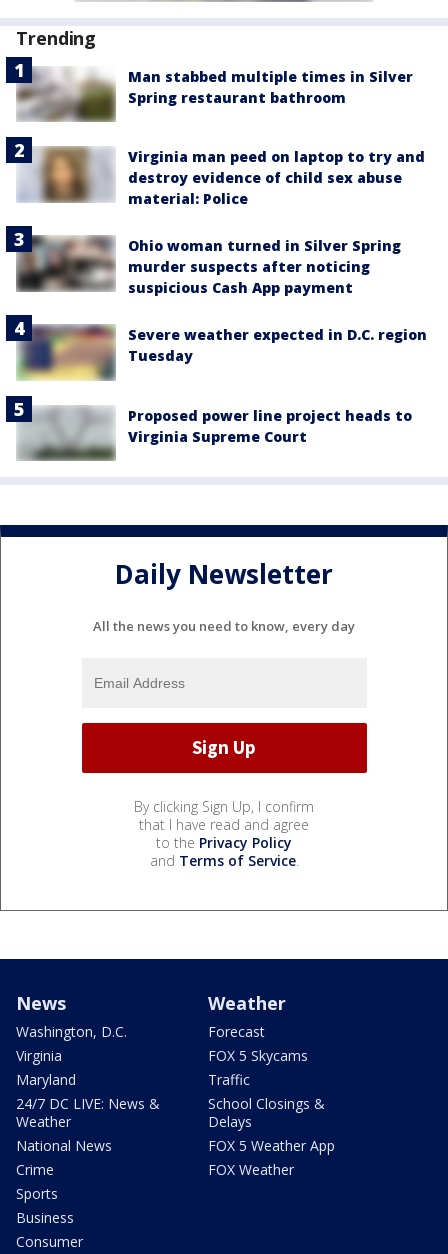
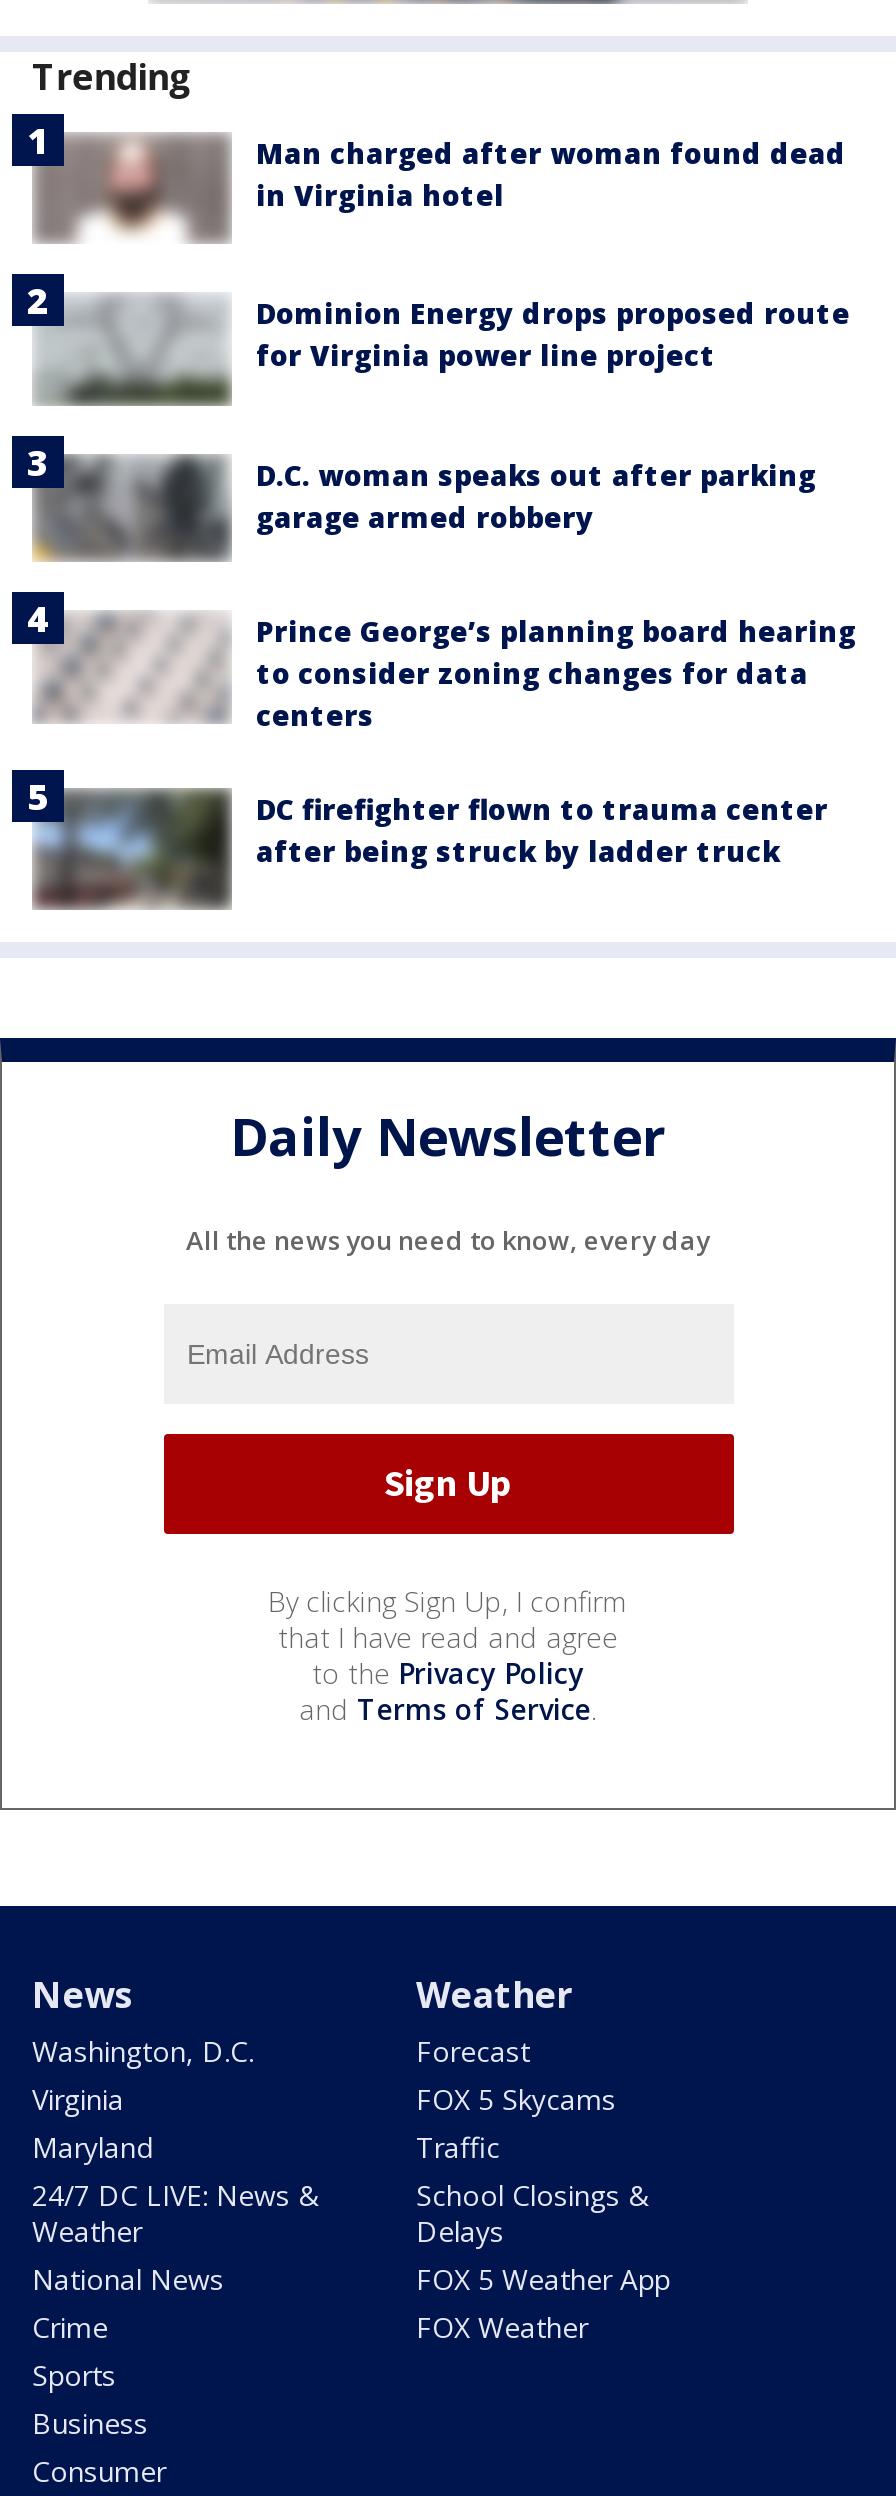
- [image]
- Man stabbed multiple times in Silver
- Spring restaurant bathroom
+ [image]
+ Man charged after woman found dead
+ in Virginia hotel

- [image]
- Virginia man peed on laptop to try and
- destroy evidence of child sex abuse
- material: Police
+ [image]
+ Dominion Energy drops proposed route
+ for Virginia power line project

- [image]
- Ohio woman turned in Silver Spring
- murder suspects after noticing
- suspicious Cash App payment
+ [image]
+ D.C. woman speaks out after parking
+ garage armed robbery

- [image]
- Severe weather expected in D.C. region
- Tuesday
+ [image]
+ Prince George’s planning board hearing
+ to consider zoning changes for data
+ centers

- [image]
- Proposed power line project heads to
- Virginia Supreme Court
+ [image]
+ DC firefighter flown to trauma center
+ after being struck by ladder truck
